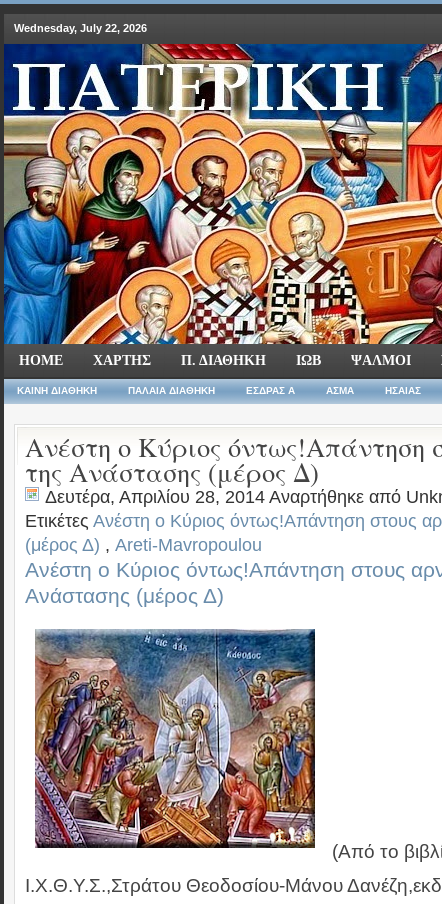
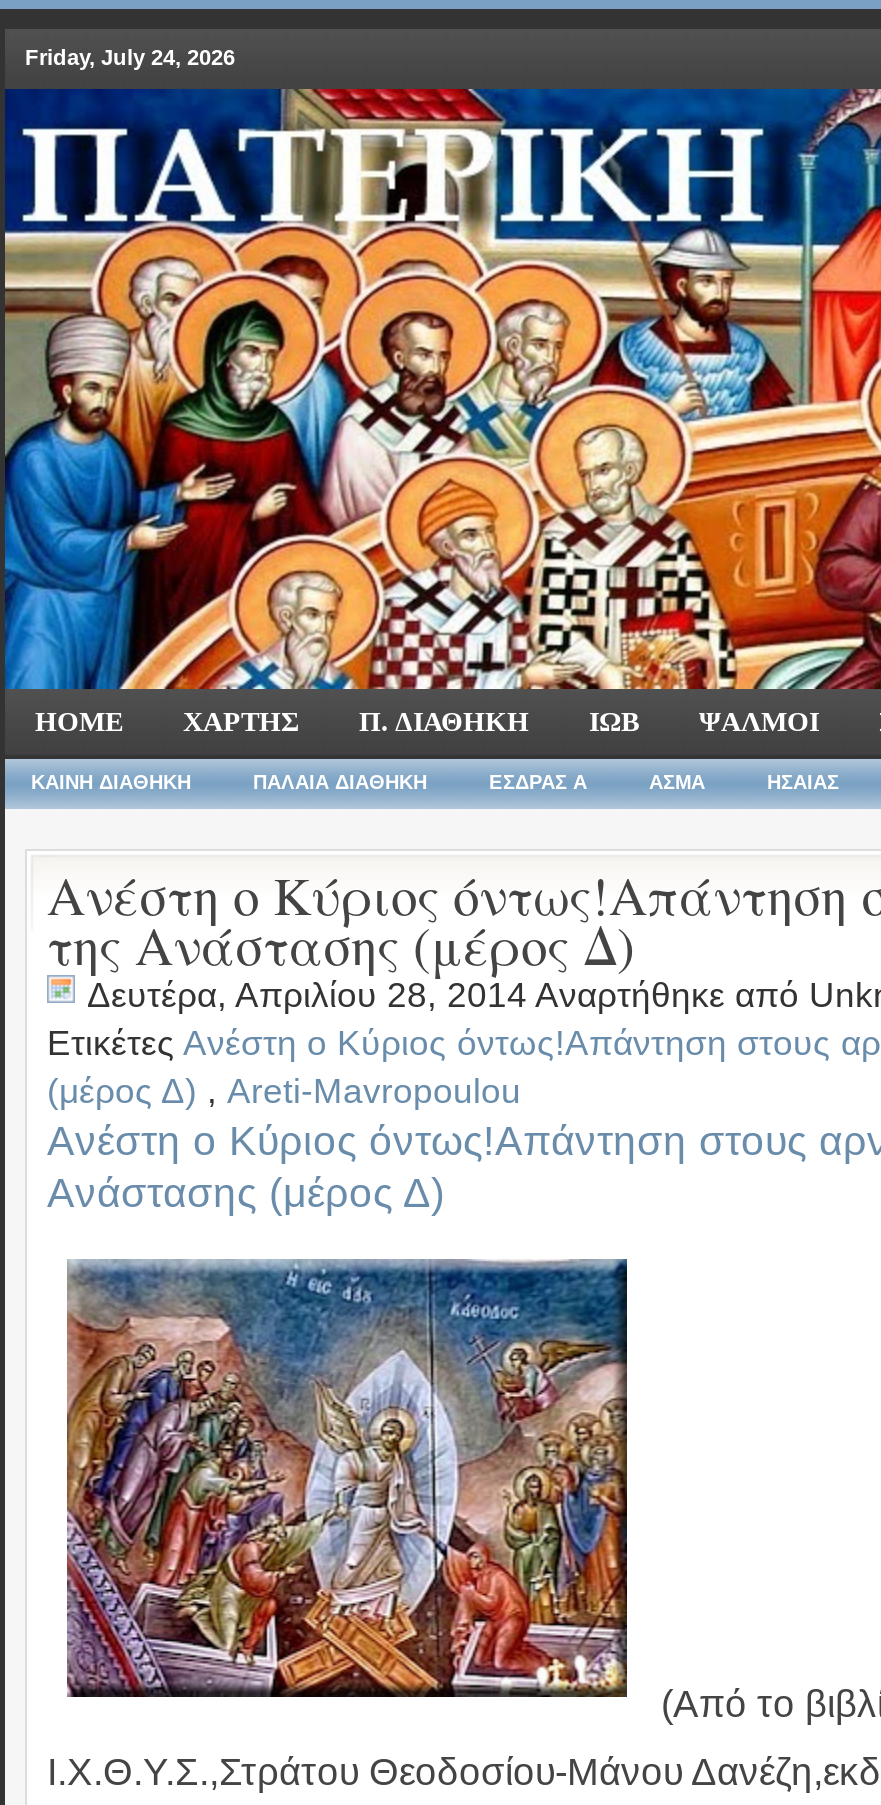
- Wednesday, July 22, 2026
+ Friday, July 24, 2026
